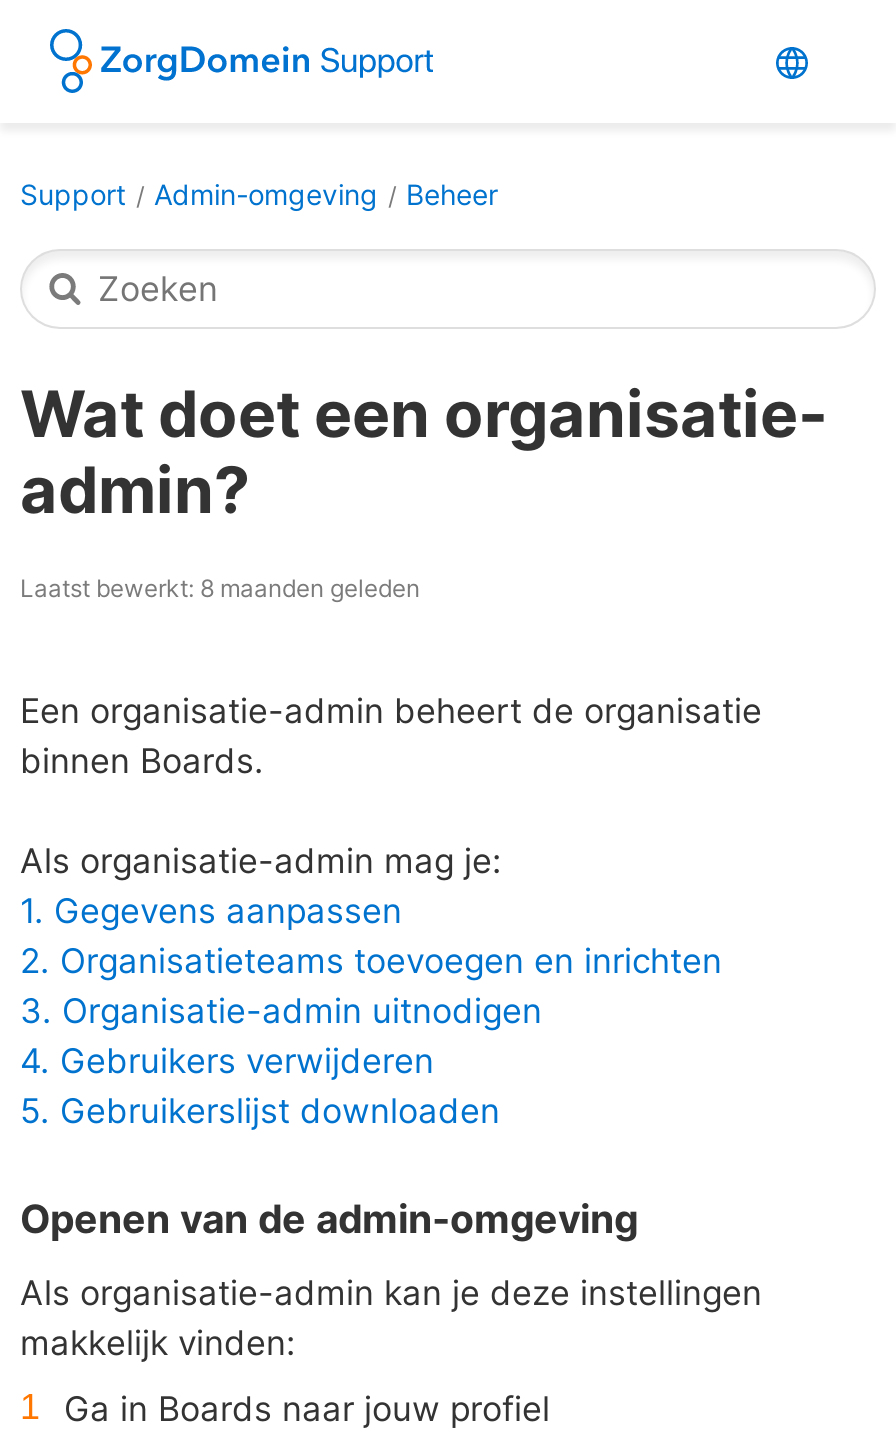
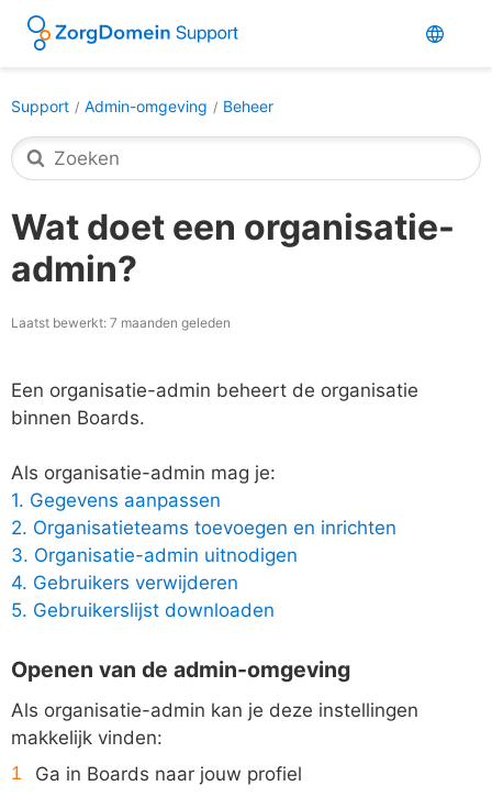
- Laatst bewerkt: 8 maanden geleden
+ Laatst bewerkt: 7 maanden geleden
